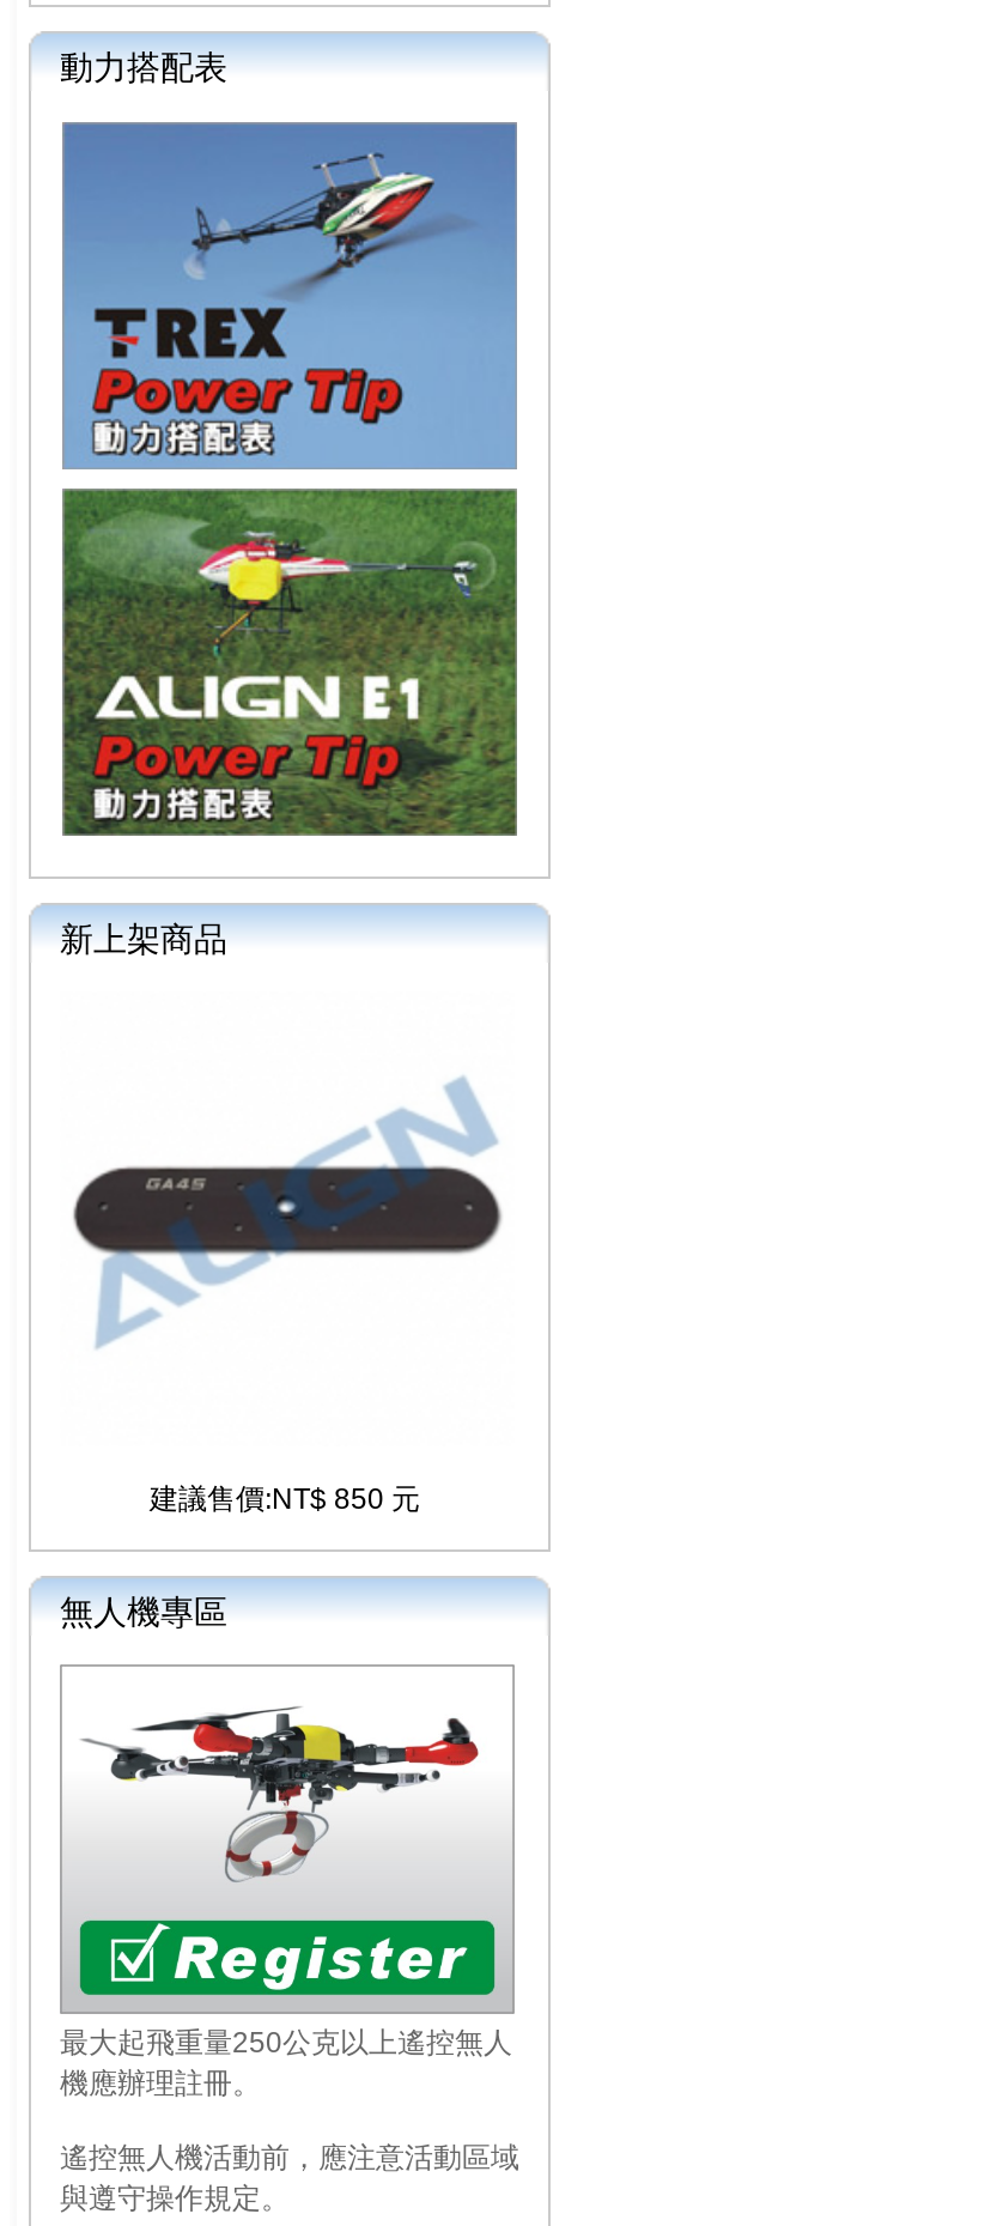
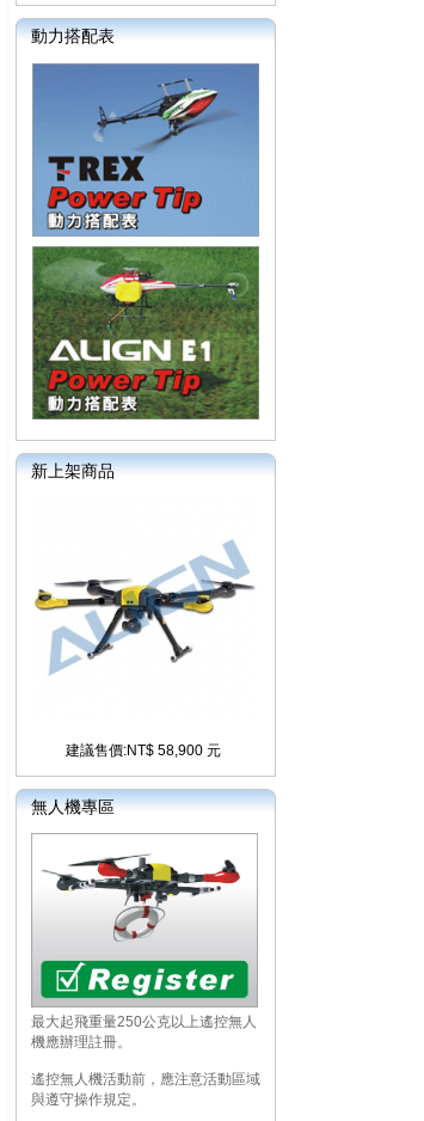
- [image]
+ [image]

- 建議售價:NT$ 850 元
+ 建議售價:NT$ 58,900 元
